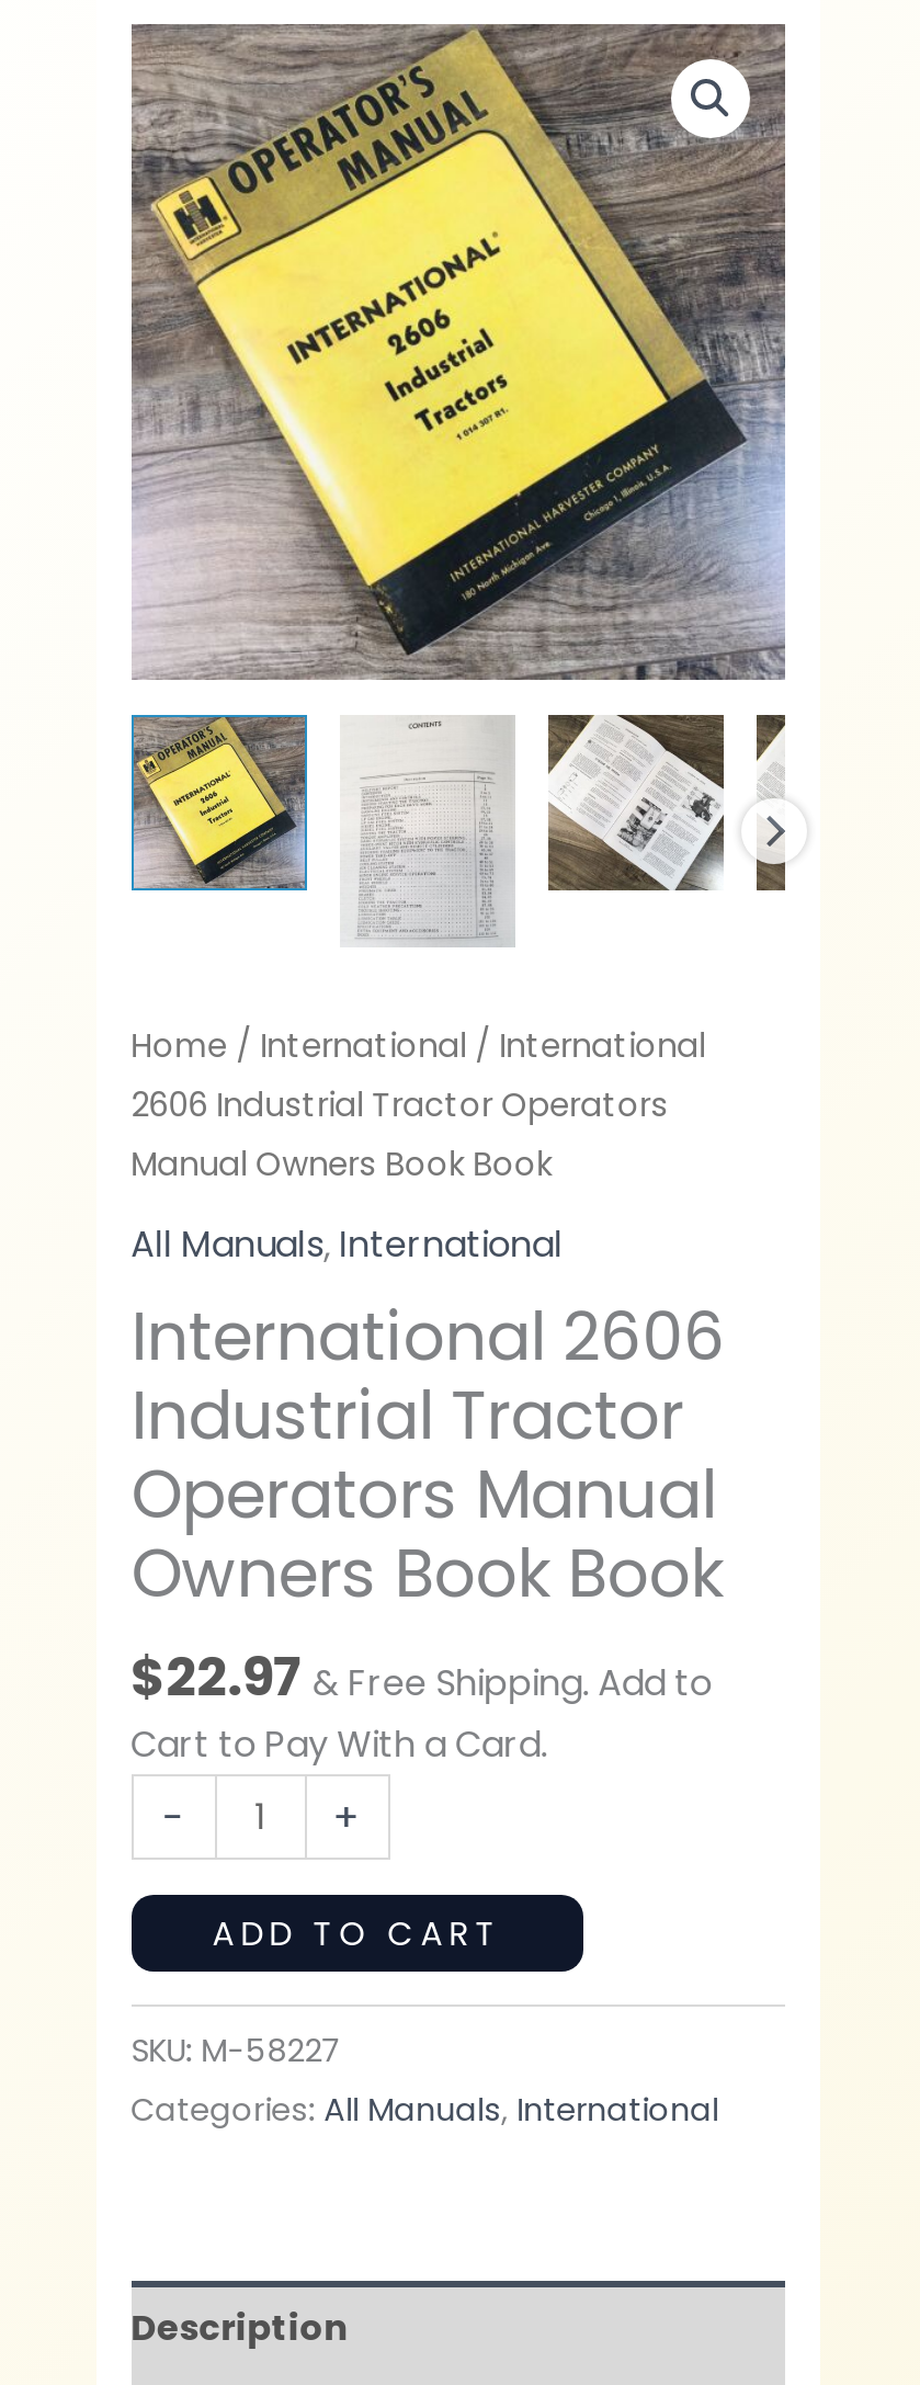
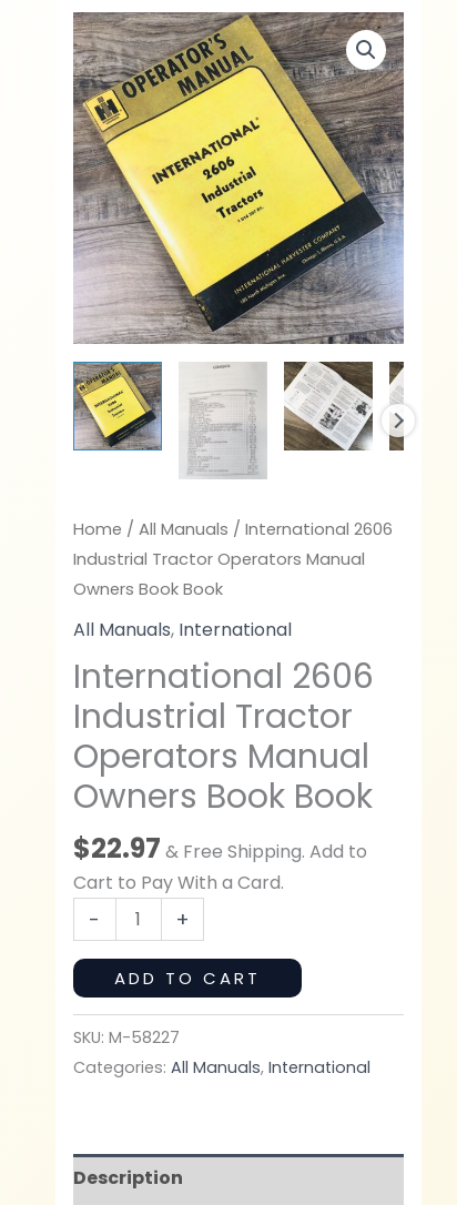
- Home / International / International
- 2606 Industrial Tractor Operators
- Manual Owners Book Book
+ Home / All Manuals / International 2606
+ Industrial Tractor Operators Manual
+ Owners Book Book
